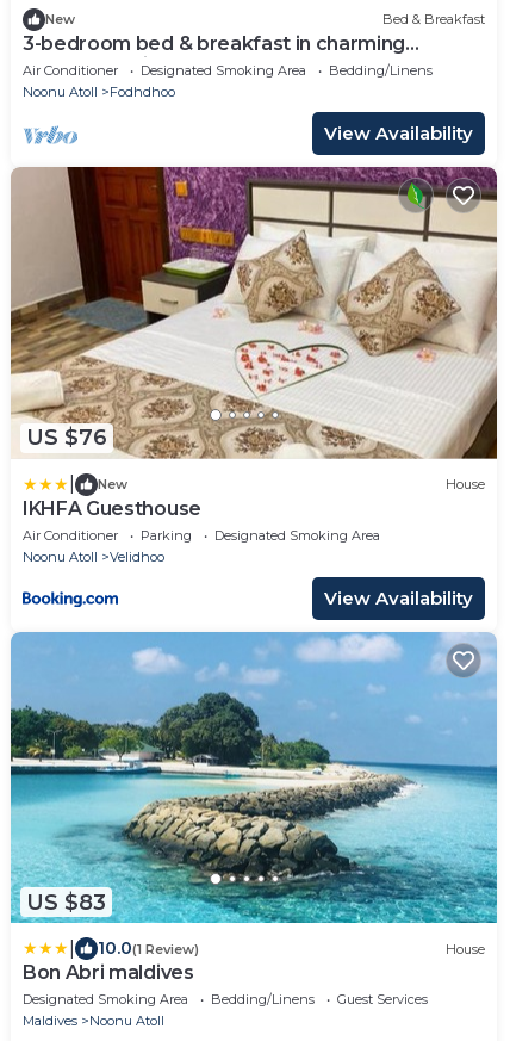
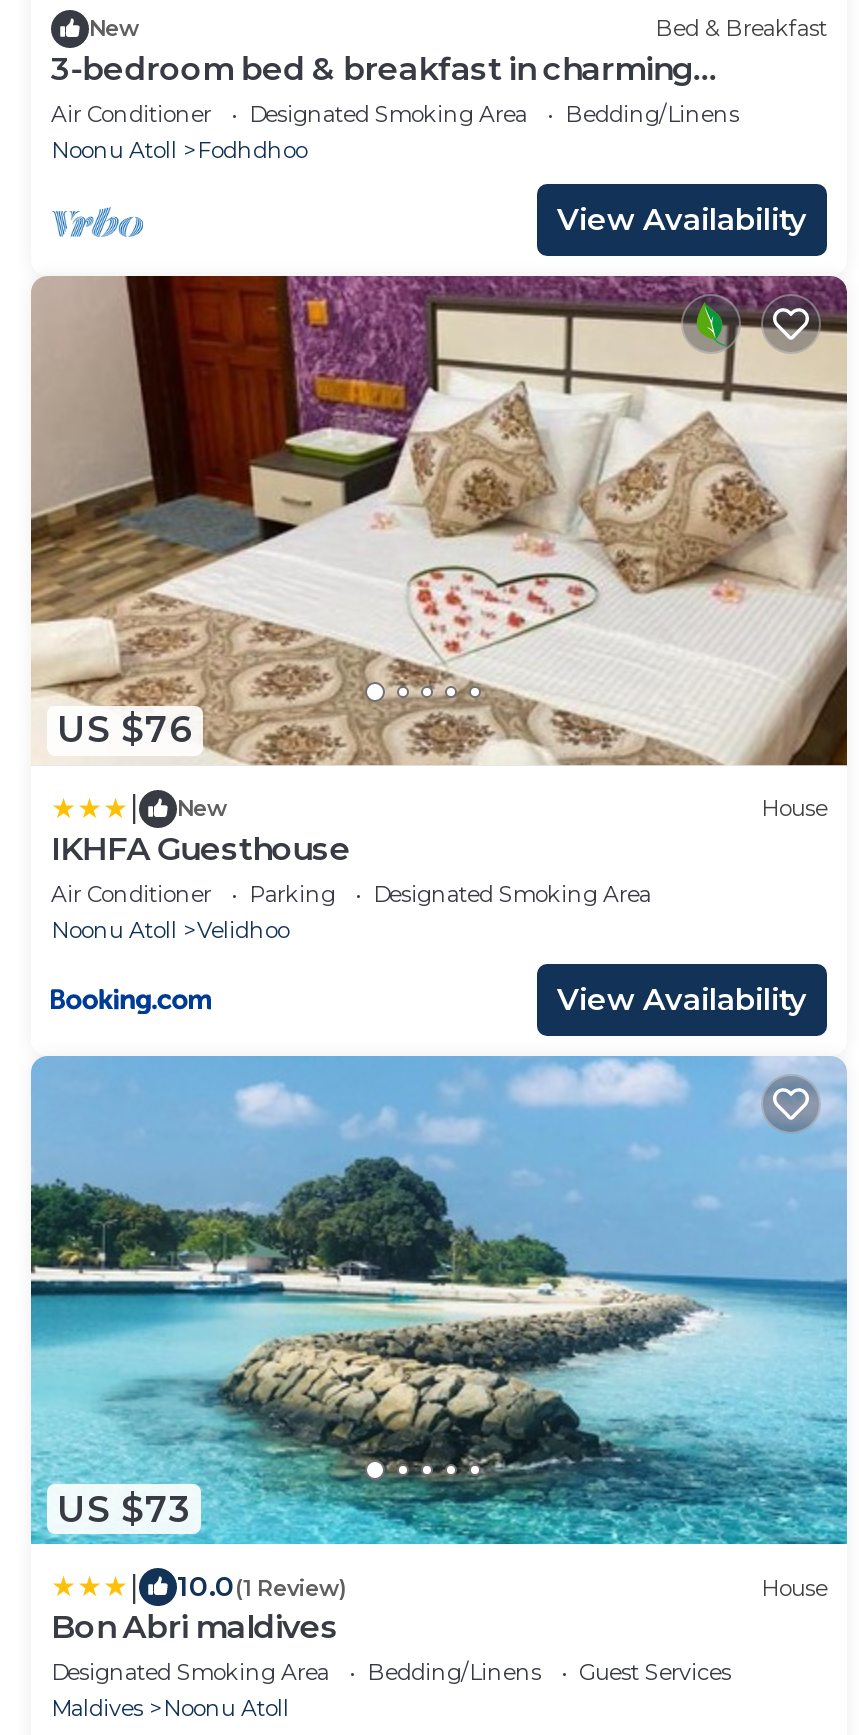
- US $83
+ US $73
